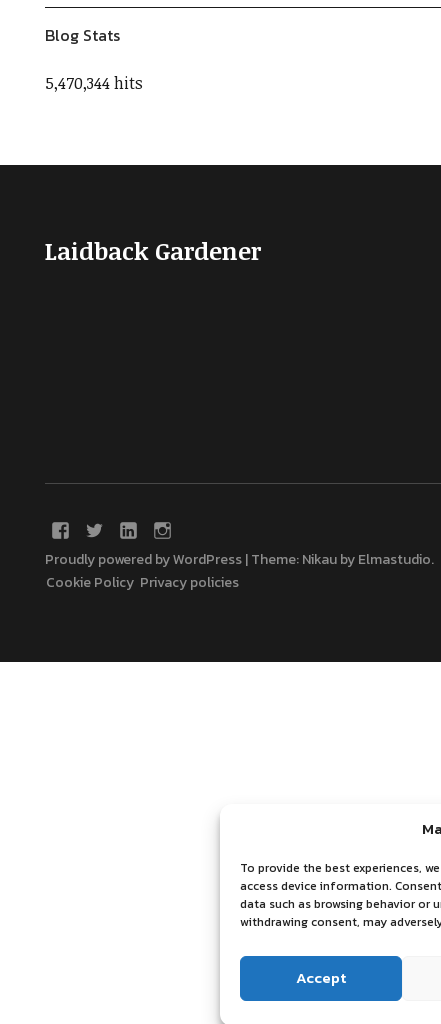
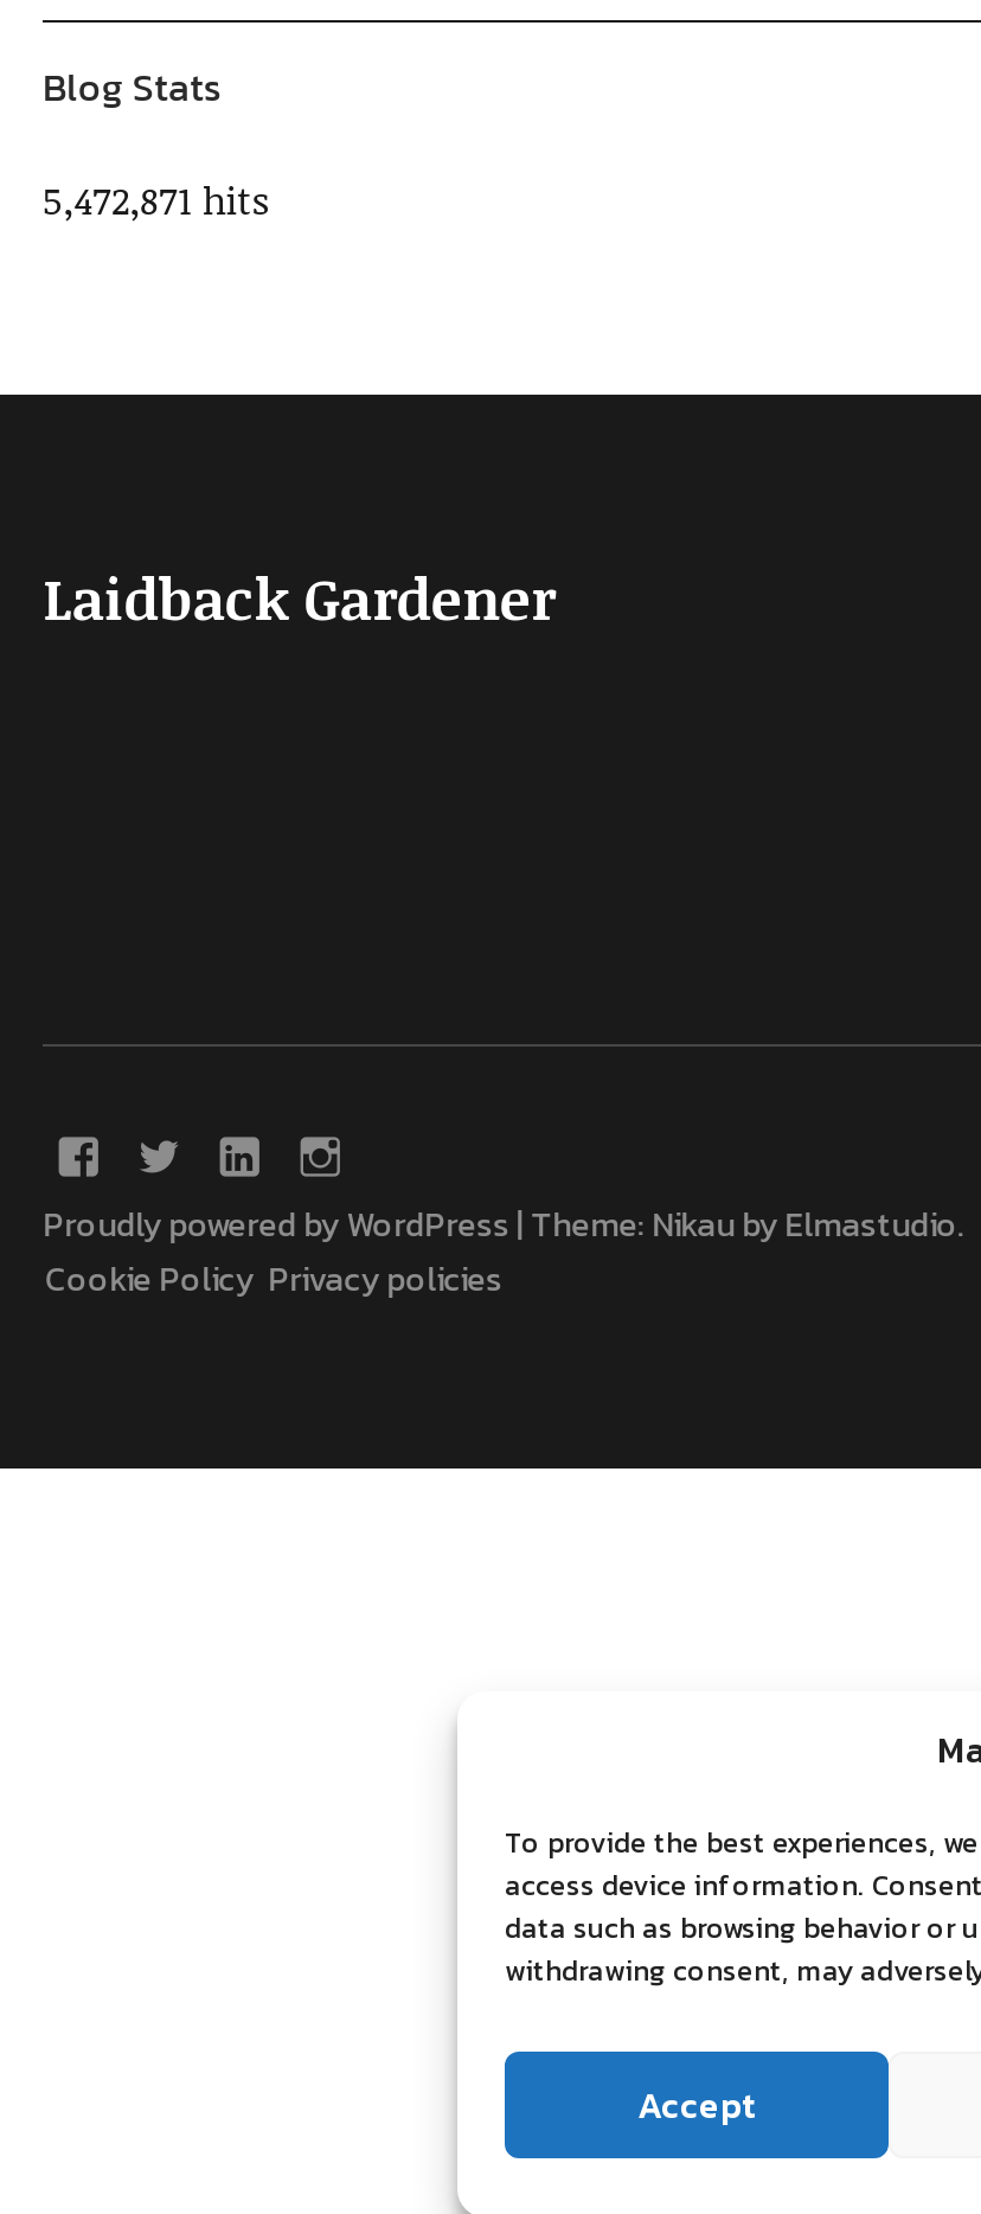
- 5,470,344 hits
+ 5,472,871 hits
